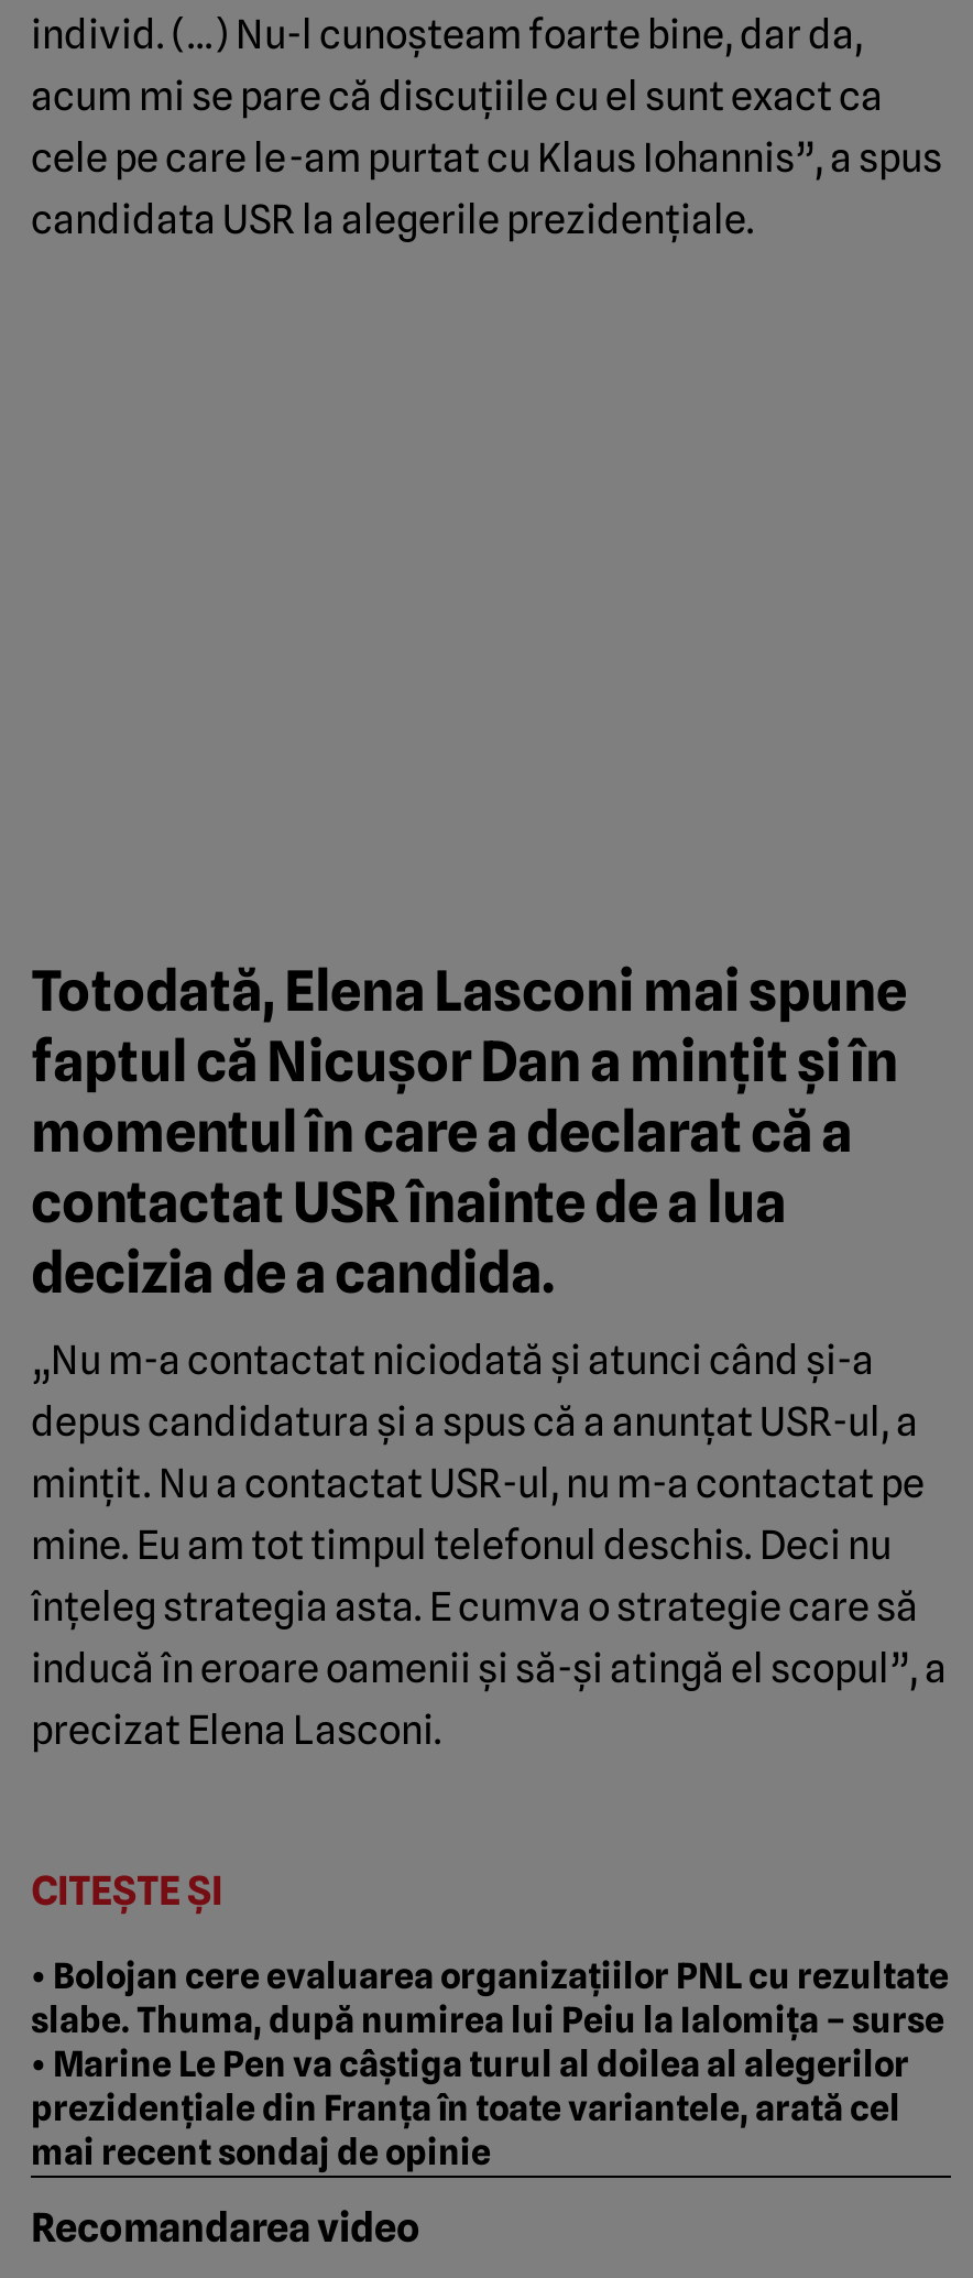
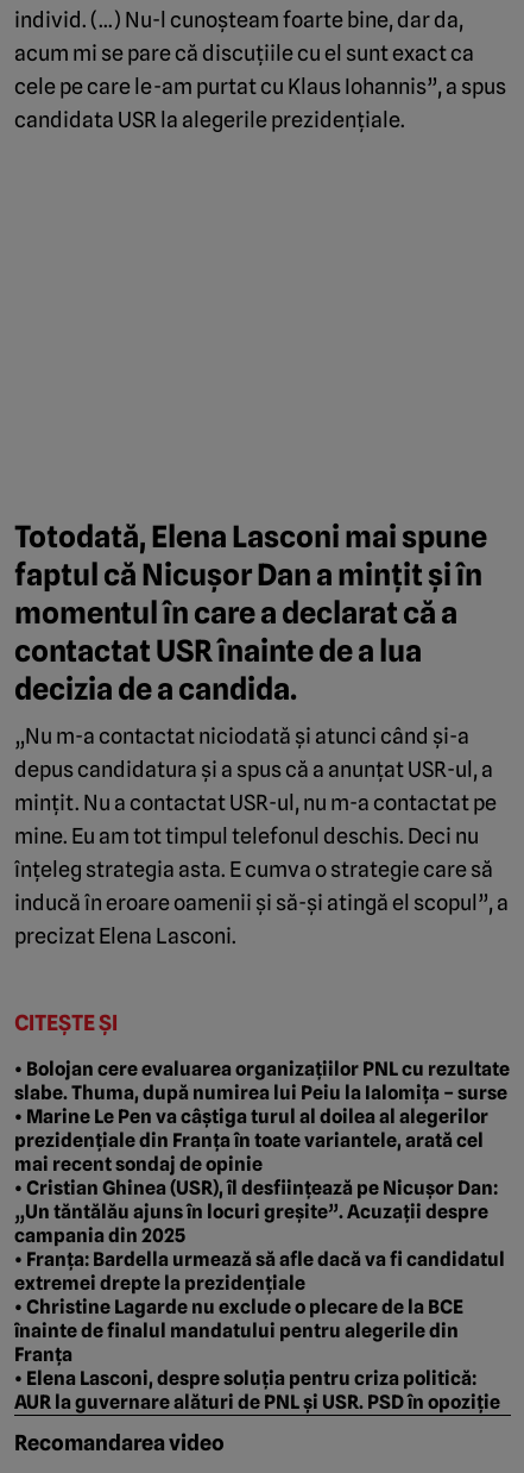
+ • Cristian Ghinea (USR), îl desființează pe Nicușor Dan:
+ „Un tăntălău ajuns în locuri greșite”. Acuzații despre
+ campania din 2025
+ • Franța: Bardella urmează să afle dacă va fi candidatul
+ extremei drepte la prezidențiale
+ • Christine Lagarde nu exclude o plecare de la BCE
+ înainte de finalul mandatului pentru alegerile din
+ Franța
+ • Elena Lasconi, despre soluția pentru criza politică:
+ AUR la guvernare alături de PNL și USR. PSD în opoziție
